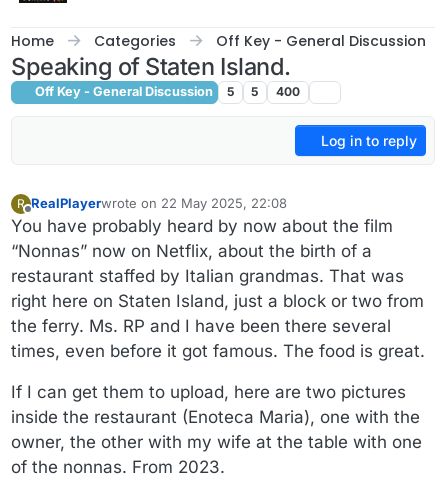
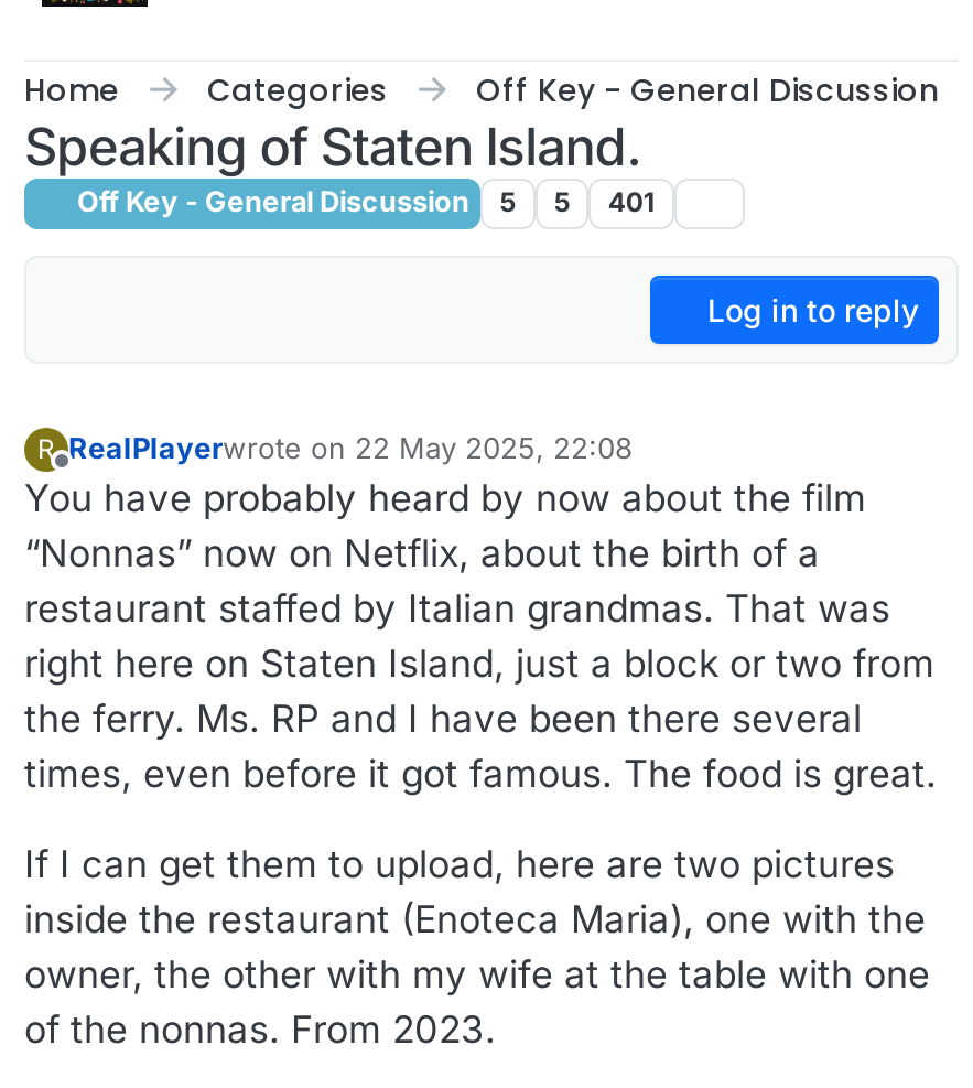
- Off Key - General Discussion 5 5 400
+ Off Key - General Discussion 5 5 401
